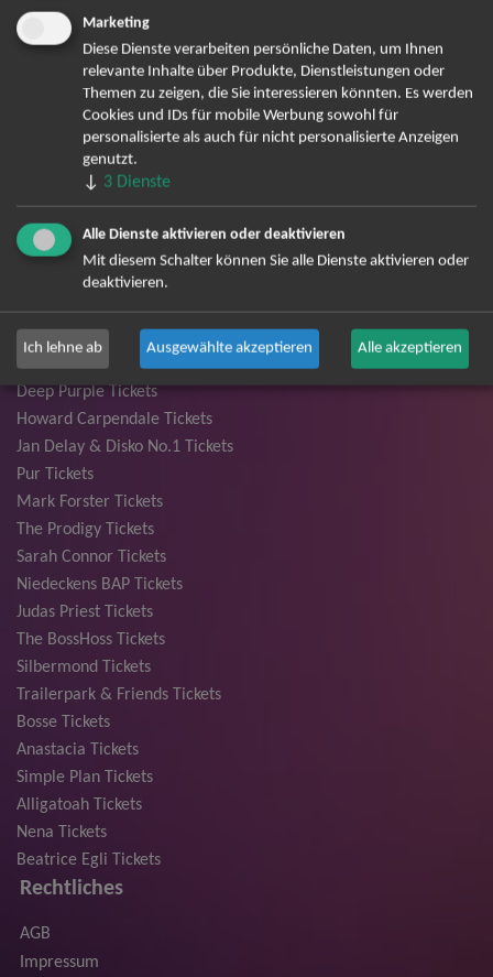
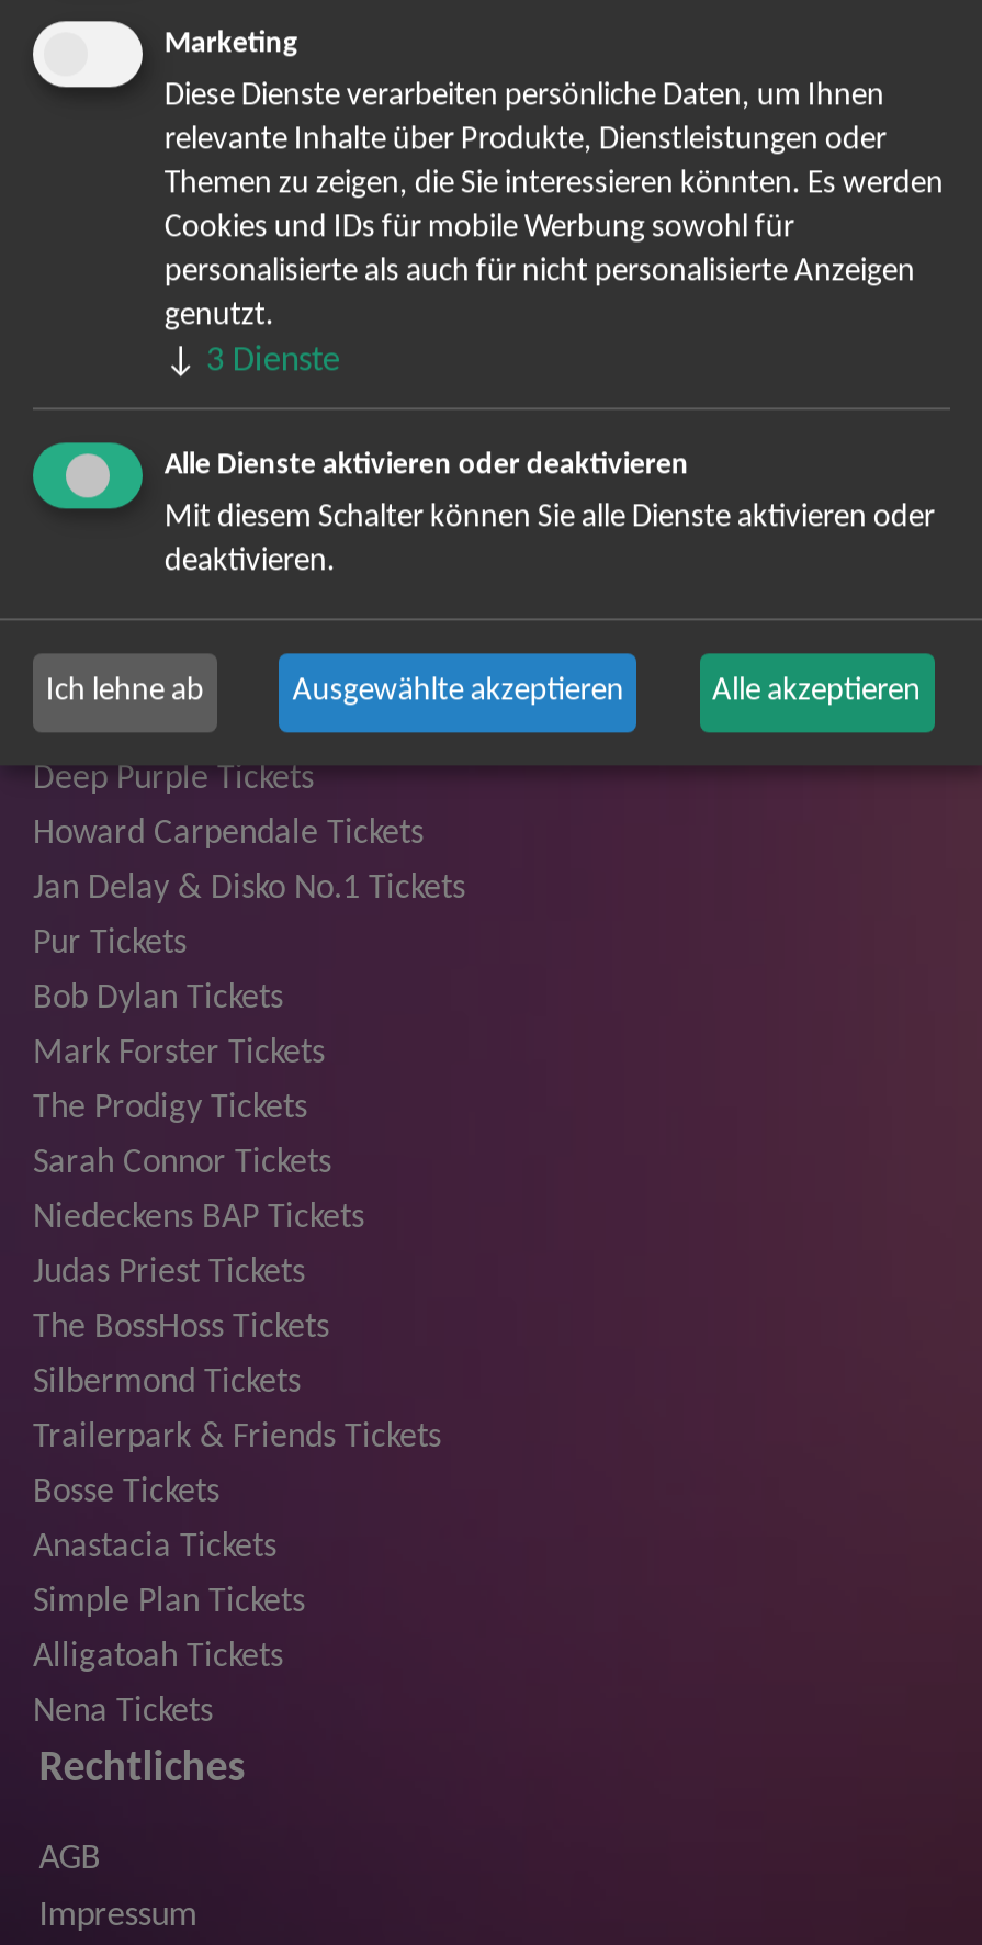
+ Bob Dylan Tickets

moved down: Mark Forster Tickets | The Prodigy Tickets | Sarah Connor Tickets | ... | Alligatoah Tickets | Nena Tickets

- Beatrice Egli Tickets
